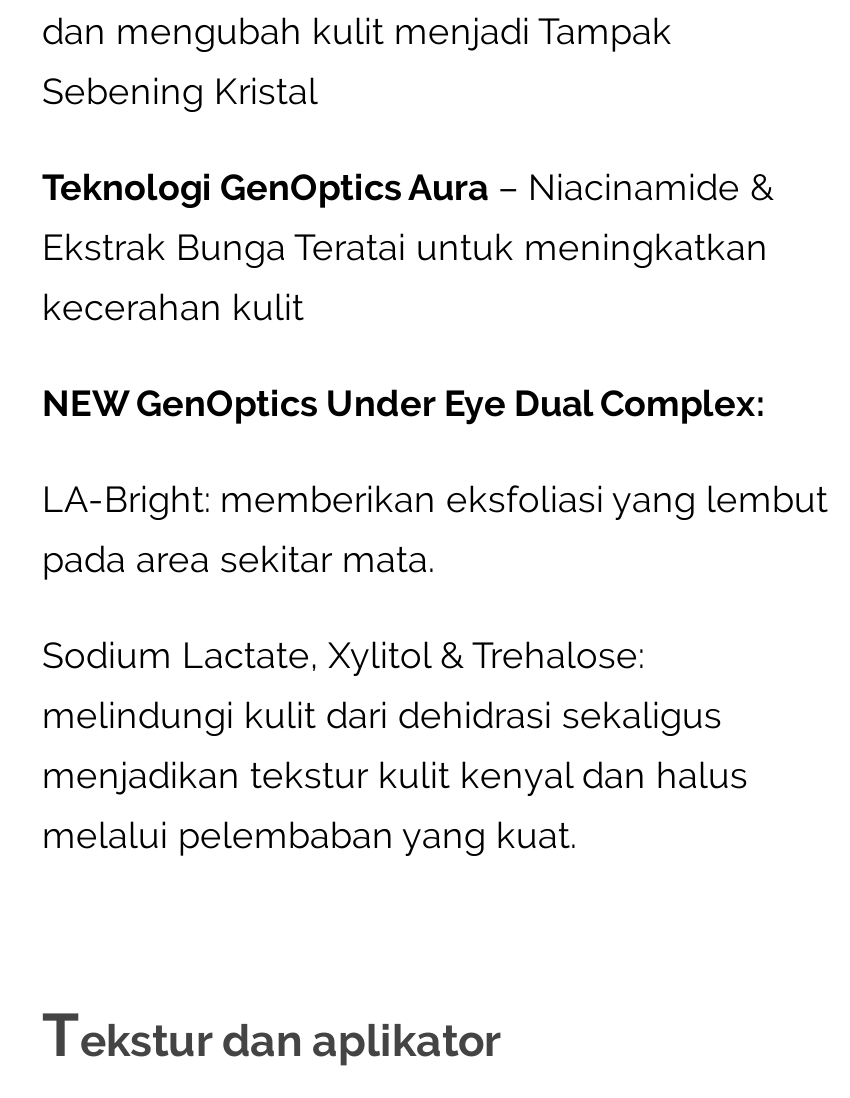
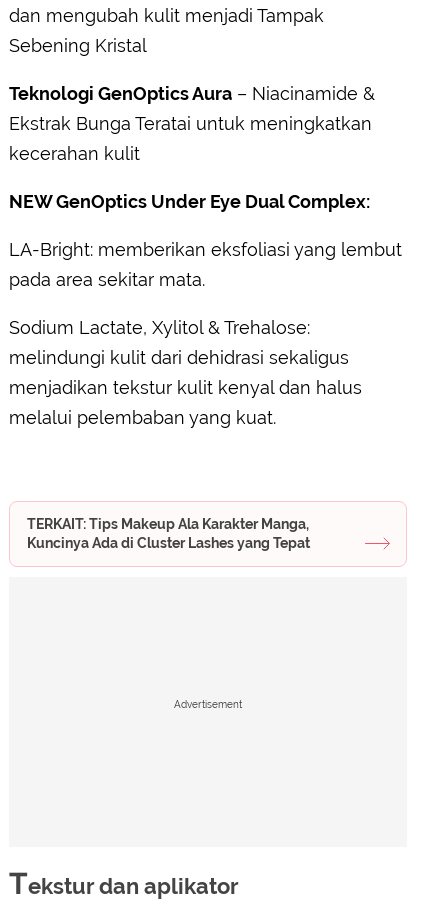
+ TERKAIT: Tips Makeup Ala Karakter Manga,
+ Kuncinya Ada di Cluster Lashes yang Tepat

+ Advertisement
